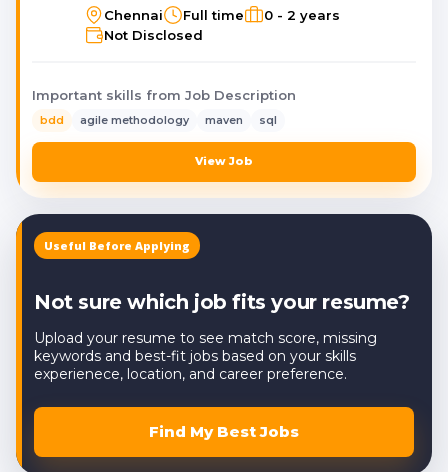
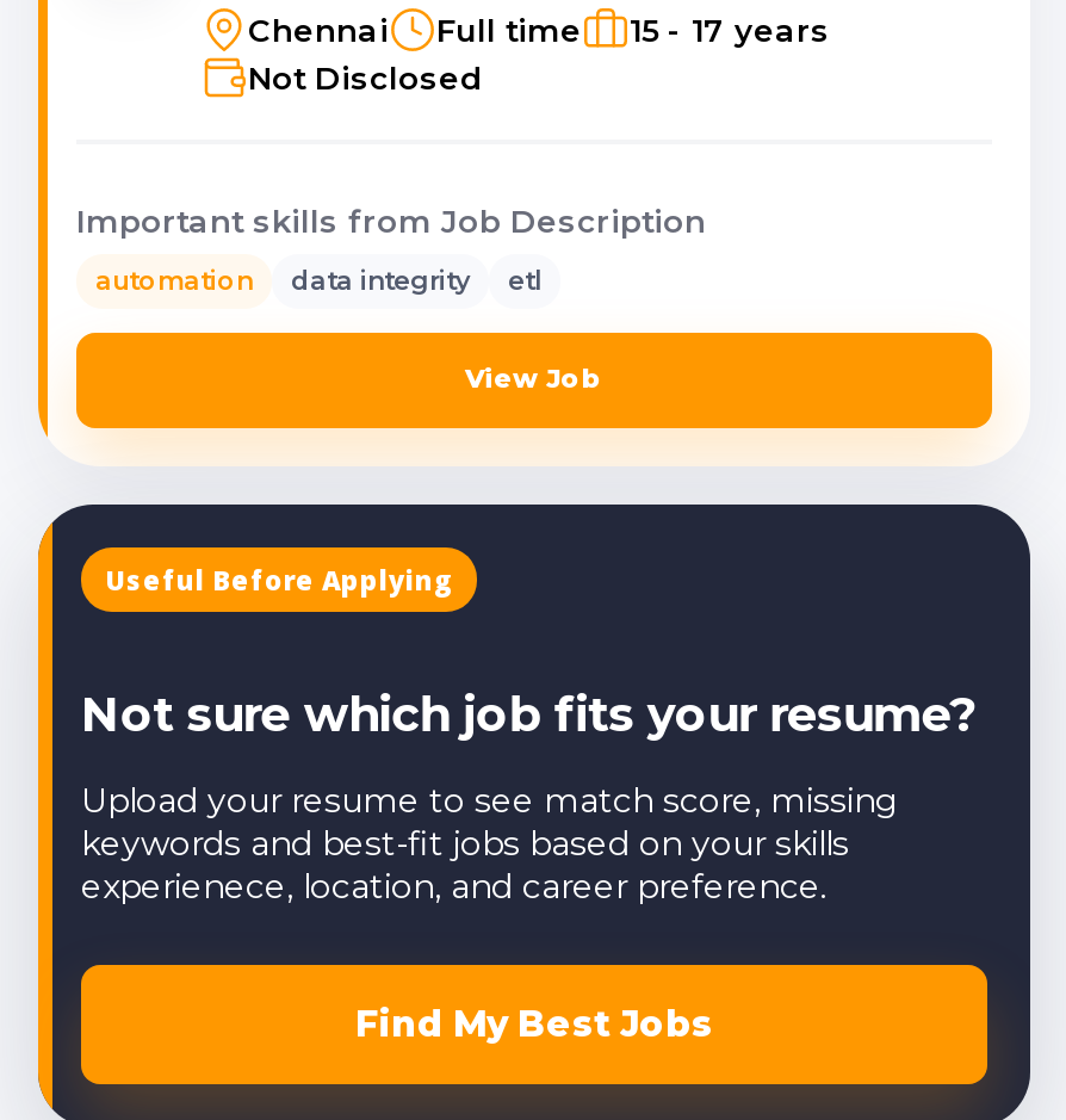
- Chennai Full time 0 - 2 years
+ Chennai Full time 15 - 17 years

- bdd
- agile methodology
- maven
- sql
+ automation
+ data integrity
+ etl
